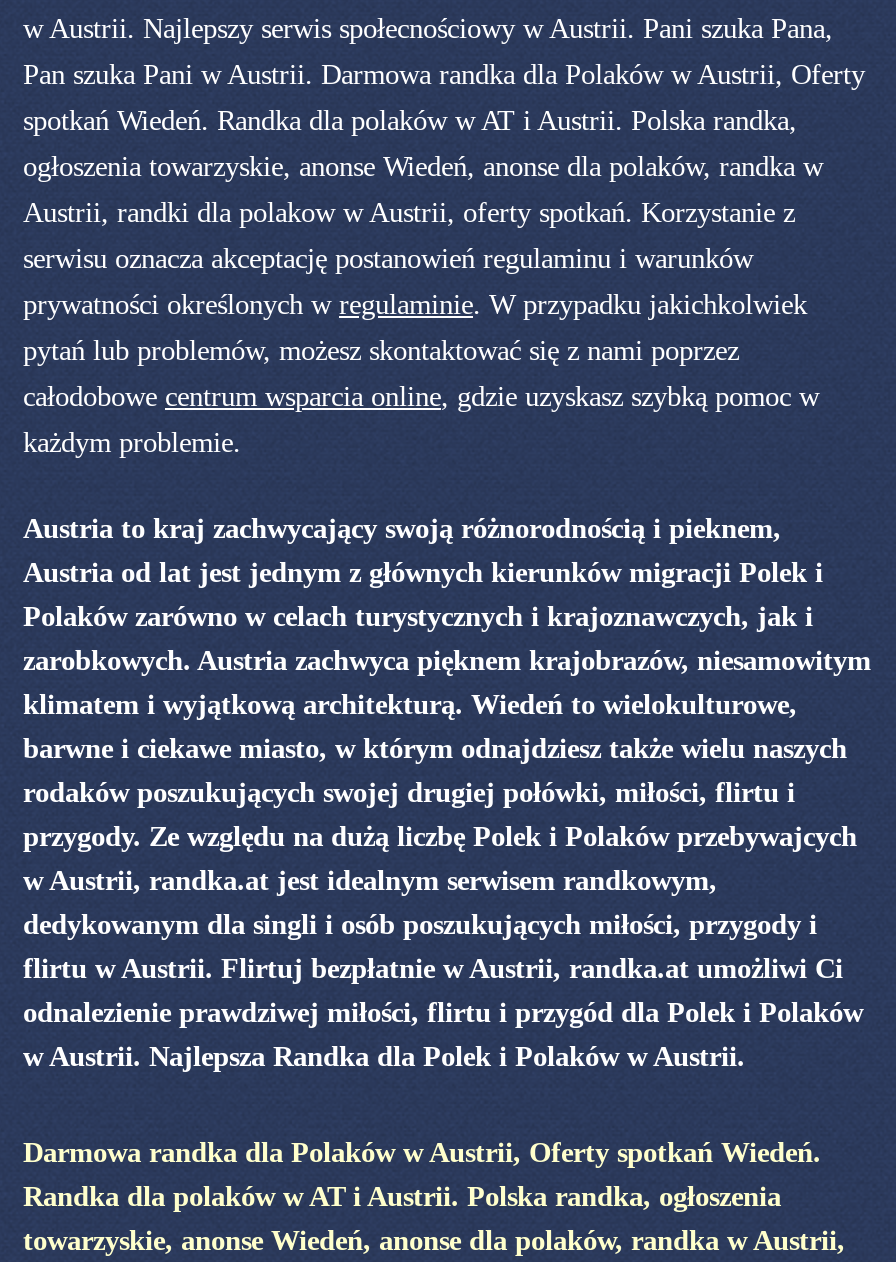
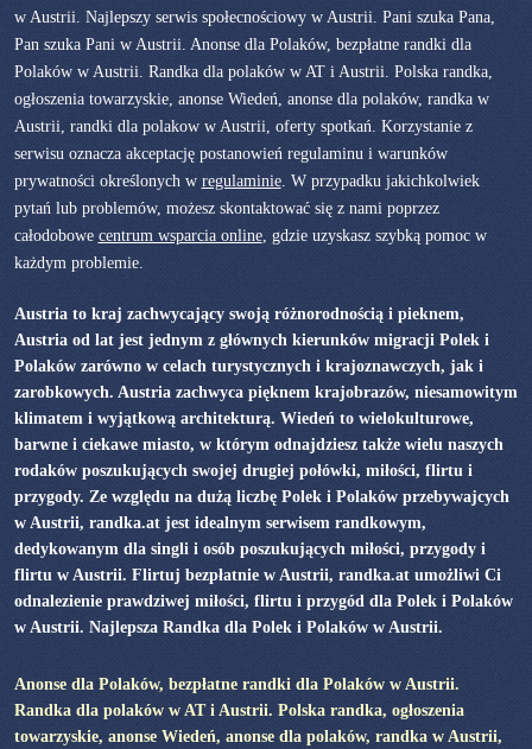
- Pan szuka Pani w Austrii. Darmowa randka dla Polaków w Austrii, Oferty
- spotkań Wiedeń. Randka dla polaków w AT i Austrii. Polska randka,
+ Pan szuka Pani w Austrii. Anonse dla Polaków, bezpłatne randki dla
+ Polaków w Austrii. Randka dla polaków w AT i Austrii. Polska randka,

- Darmowa randka dla Polaków w Austrii, Oferty spotkań Wiedeń.
+ Anonse dla Polaków, bezpłatne randki dla Polaków w Austrii.
